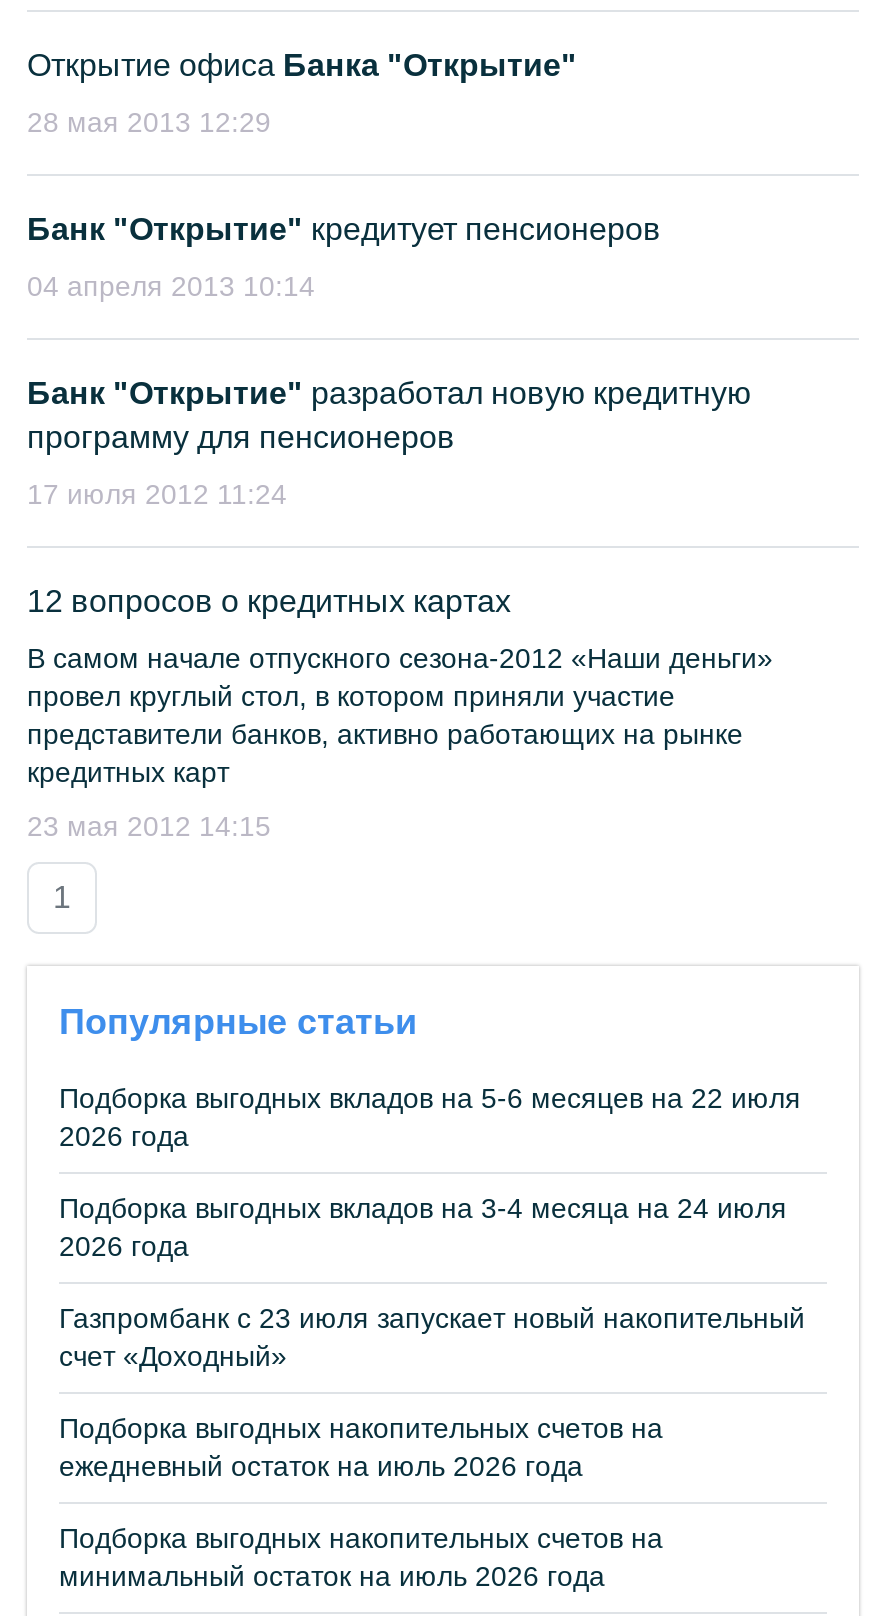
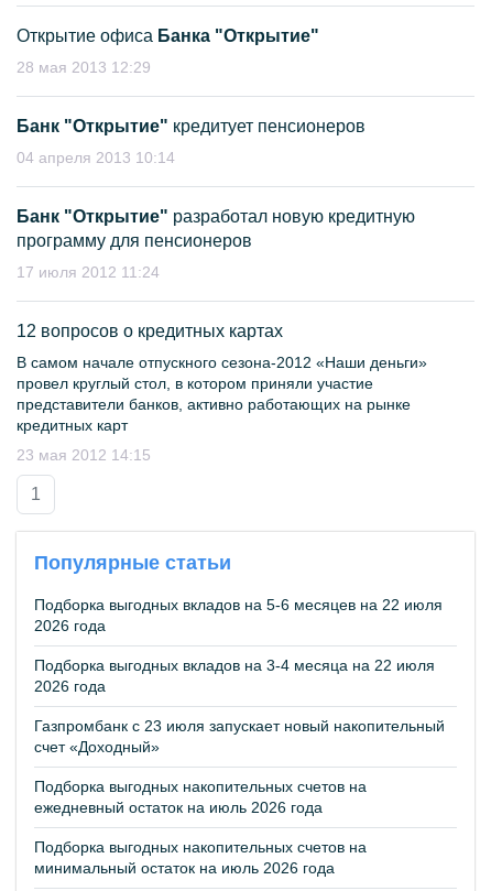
- Подборка выгодных вкладов на 3-4 месяца на 24 июля
+ Подборка выгодных вкладов на 3-4 месяца на 22 июля
